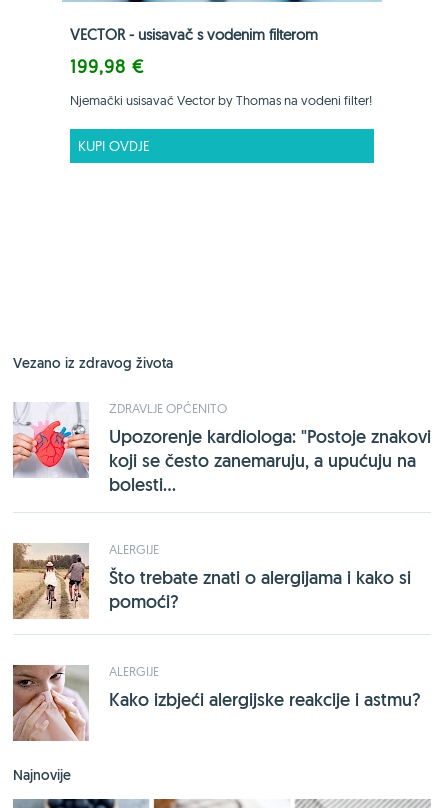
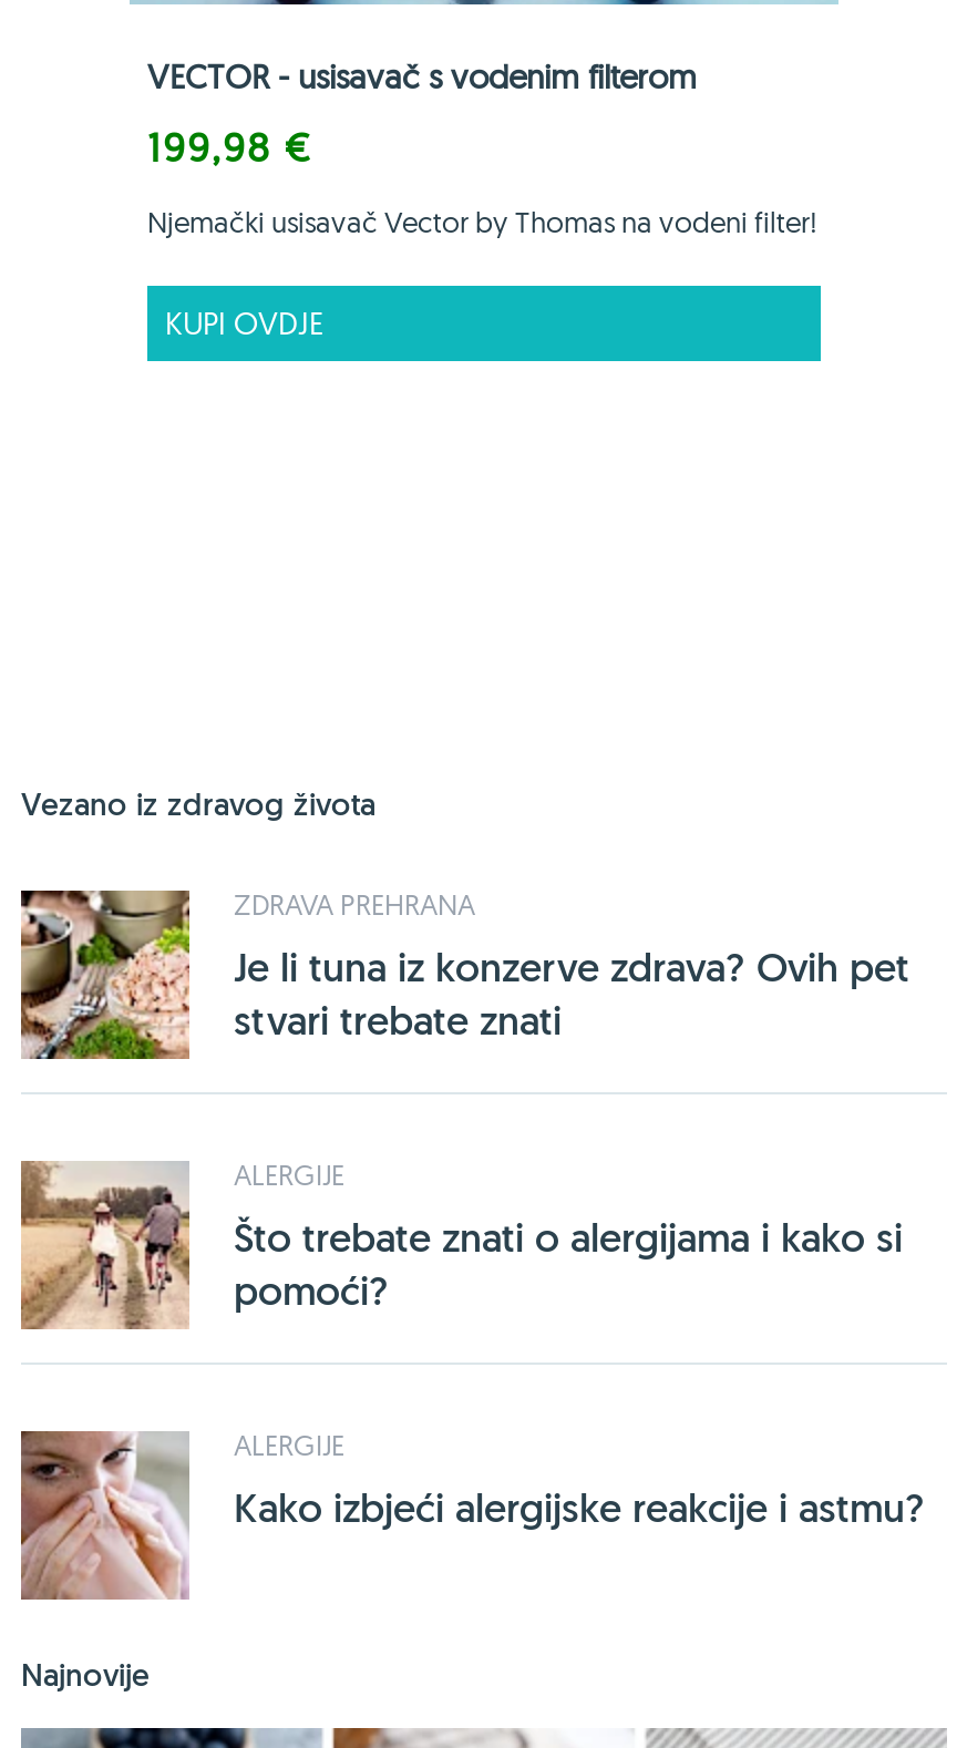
- [image]
- ZDRAVLJE OPĆENITO
- Upozorenje kardiologa: "Postoje znakovi
- koji se često zanemaruju, a upućuju na
- bolesti...
+ [image]
+ ZDRAVA PREHRANA
+ Je li tuna iz konzerve zdrava? Ovih pet
+ stvari trebate znati
